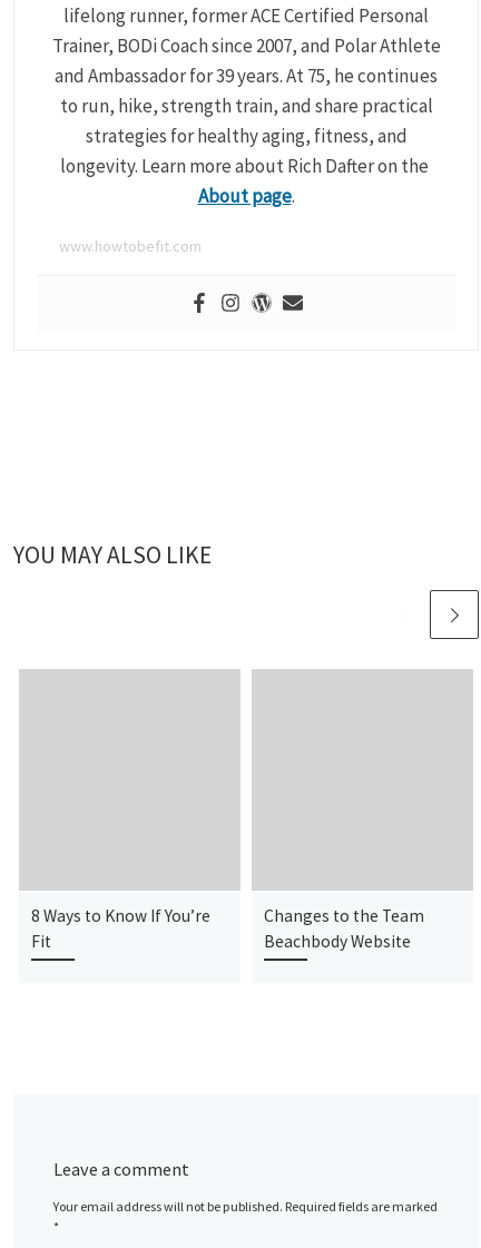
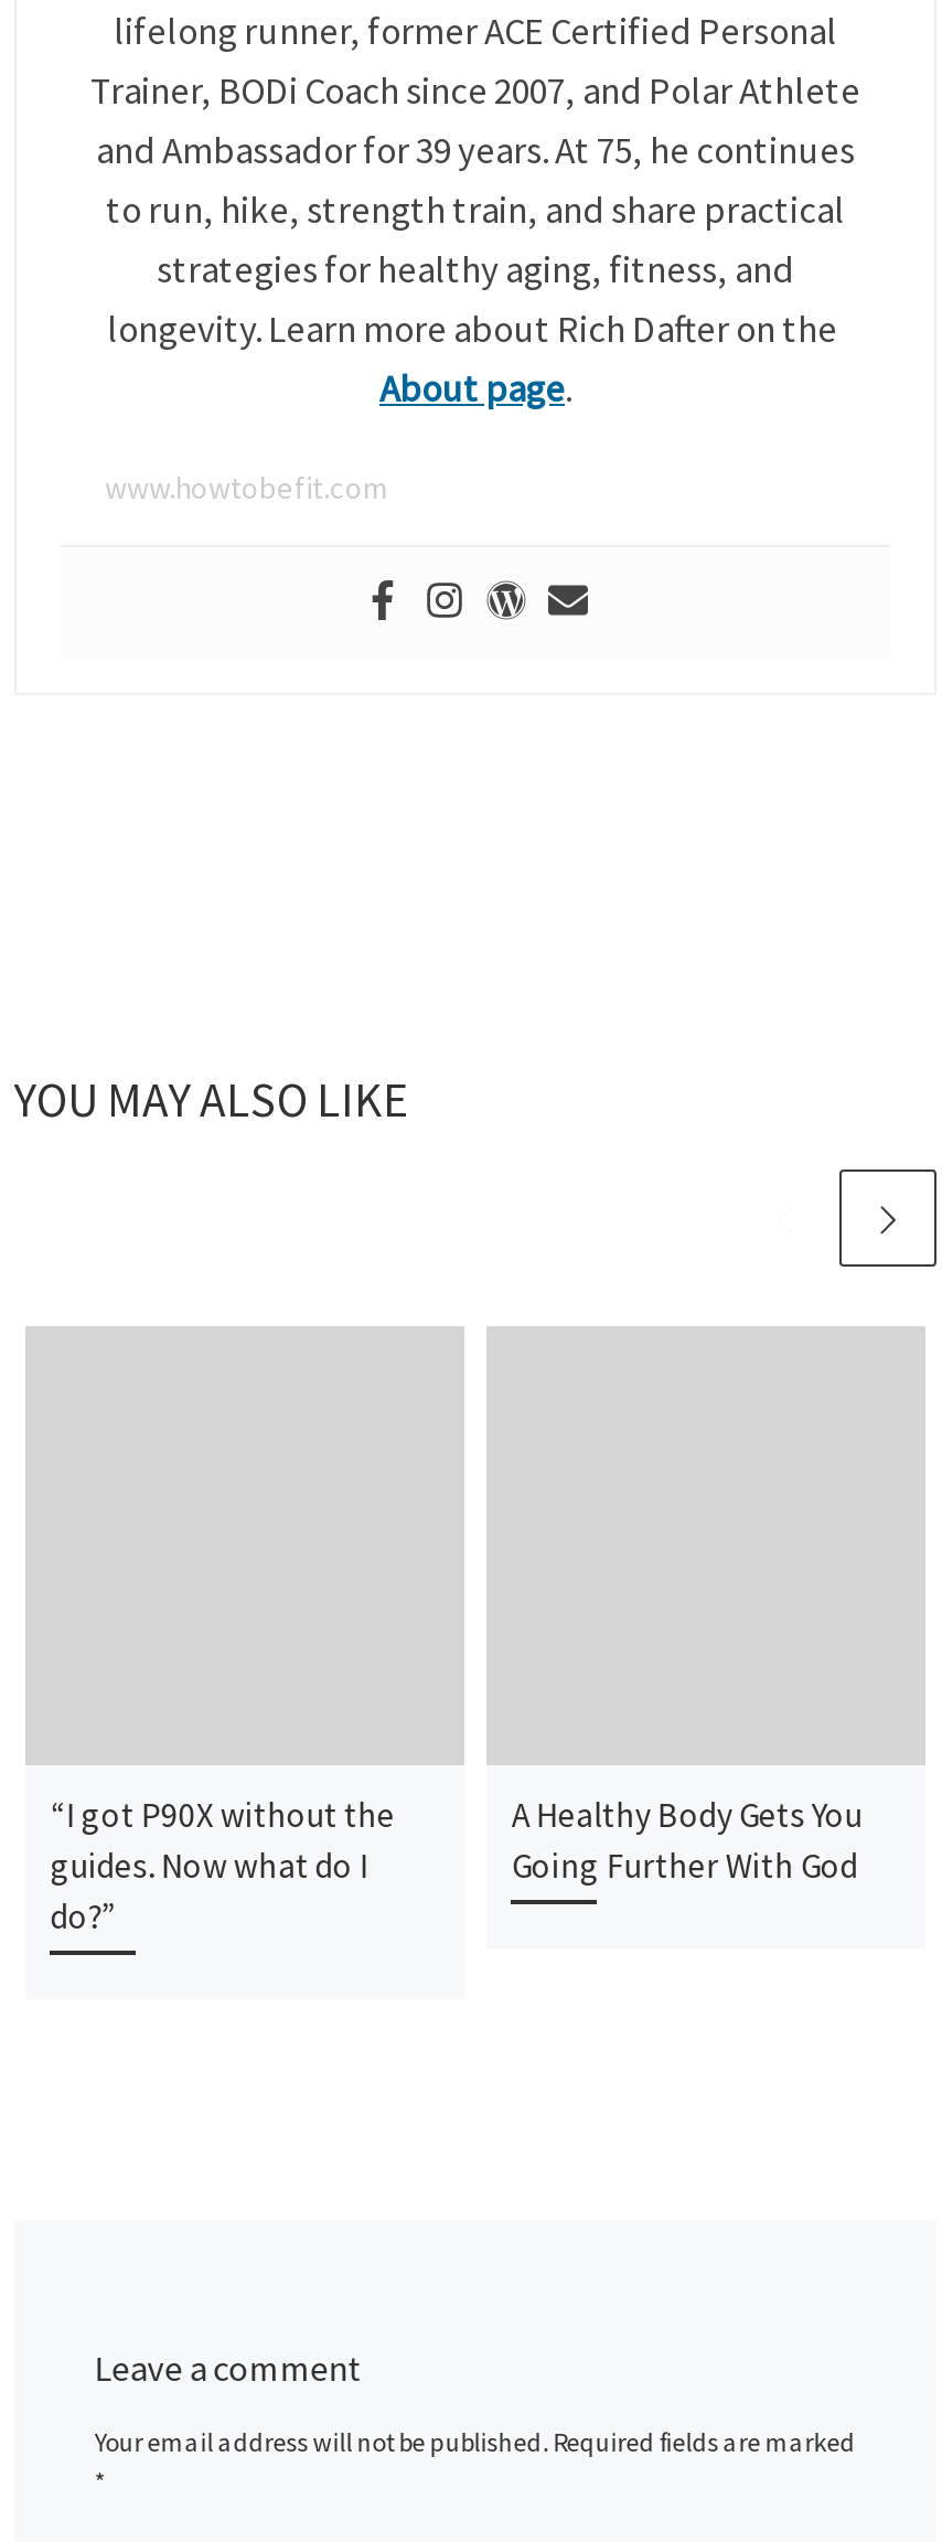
- 8 Ways to Know If You’re
- Fit
+ “I got P90X without the
+ guides. Now what do I
+ do?”

- Changes to the Team
- Beachbody Website
+ A Healthy Body Gets You
+ Going Further With God
